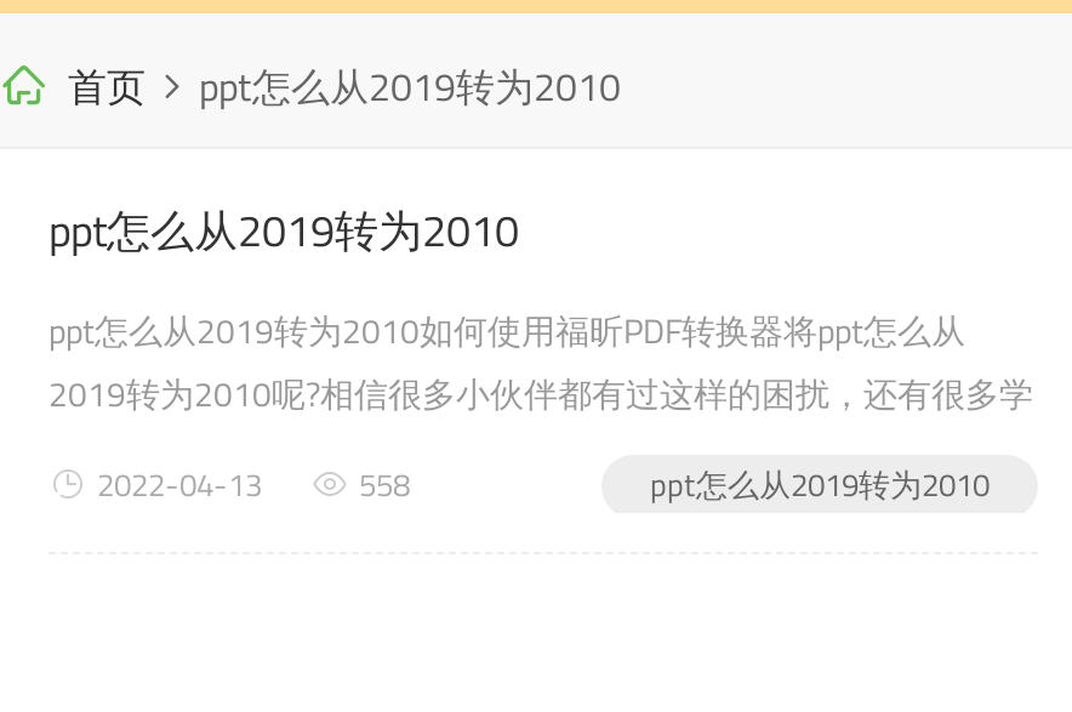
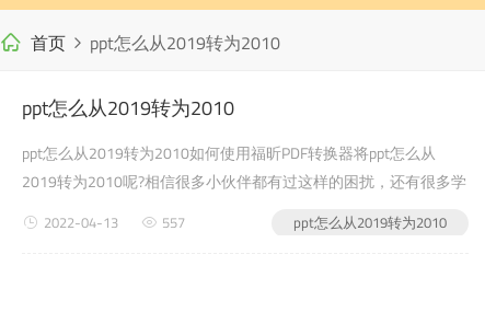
- 2022-04-13 558
+ 2022-04-13 557
